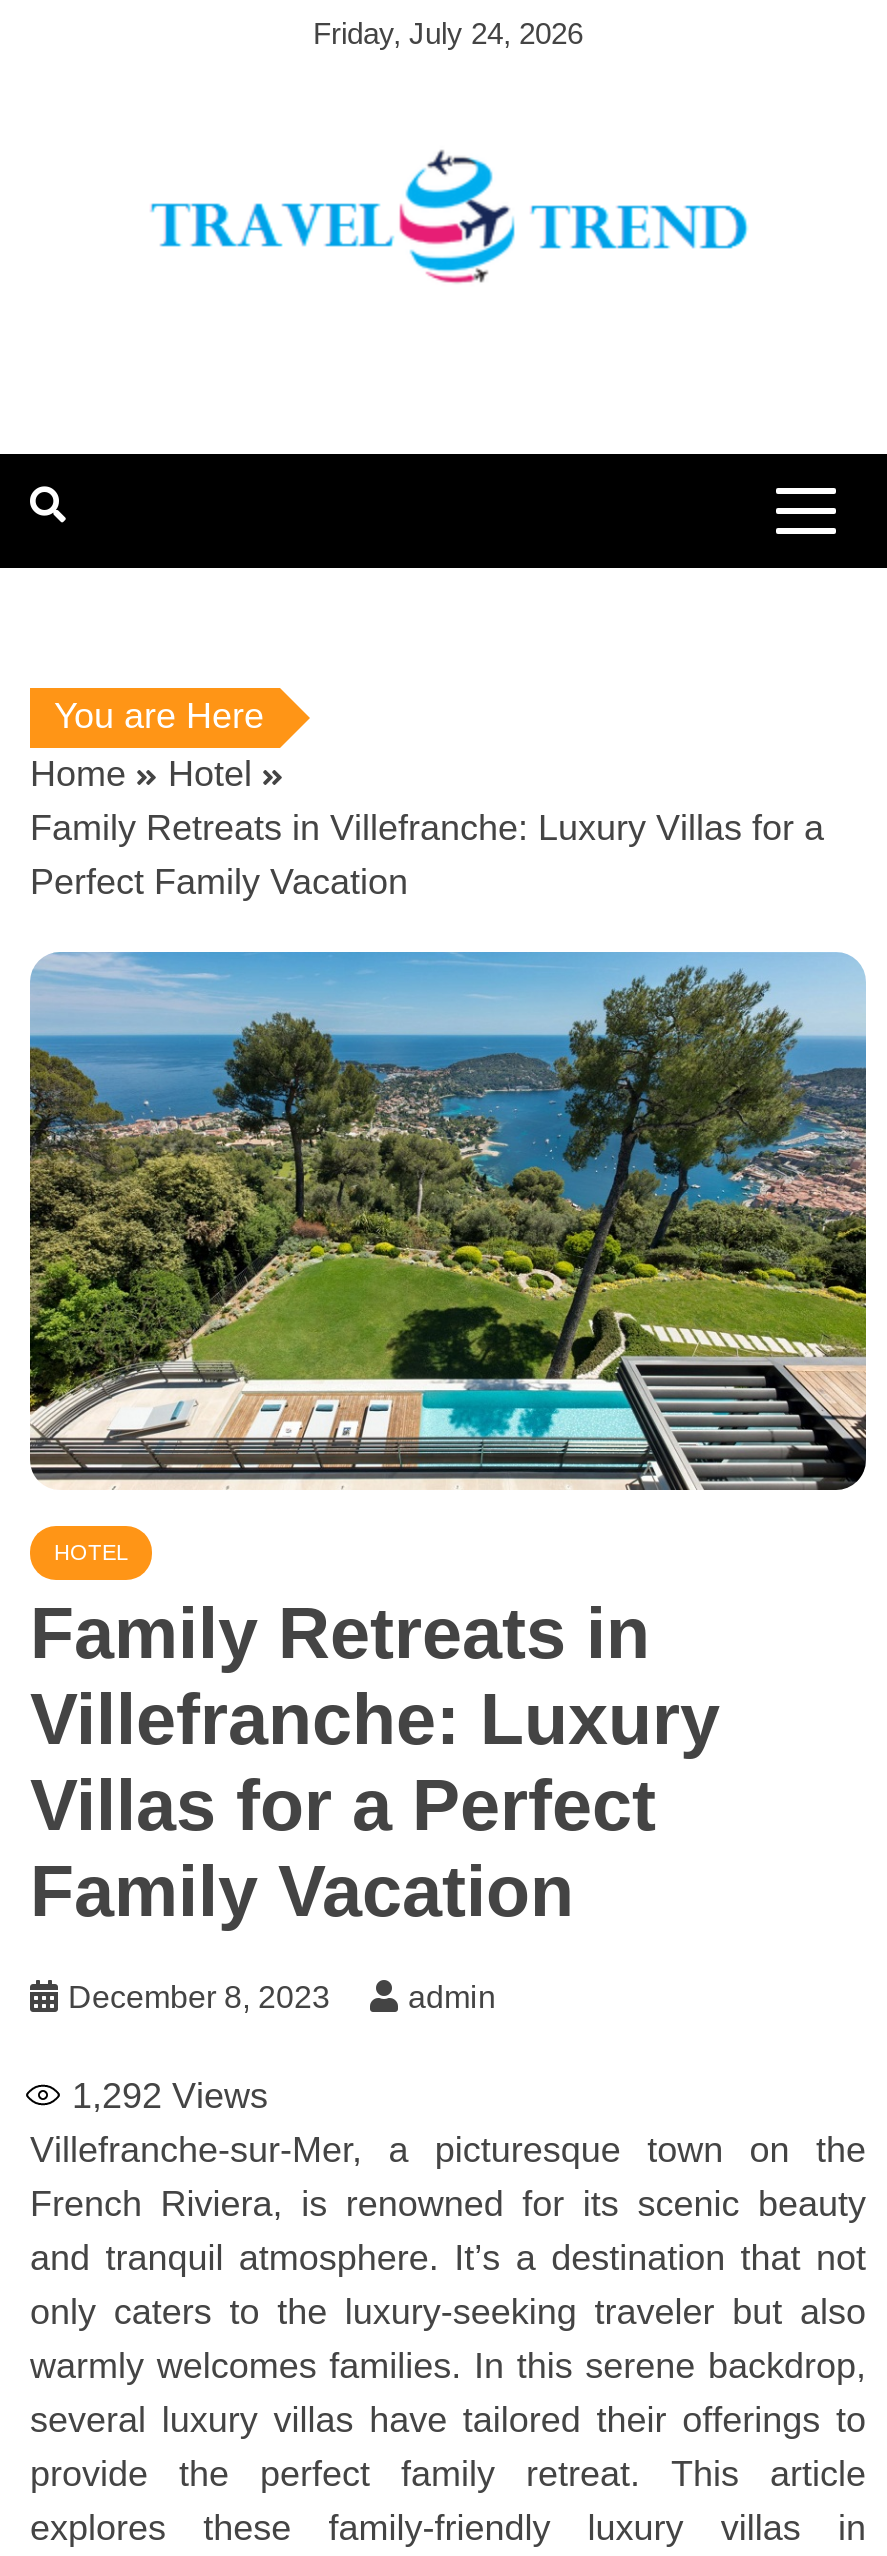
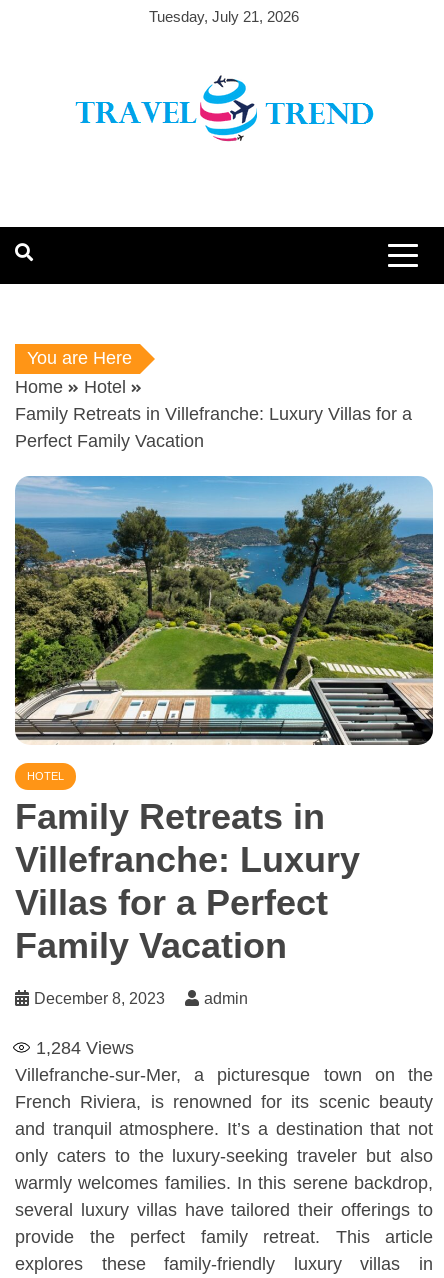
- Friday, July 24, 2026
+ Tuesday, July 21, 2026

- 1,292 Views
+ 1,284 Views
